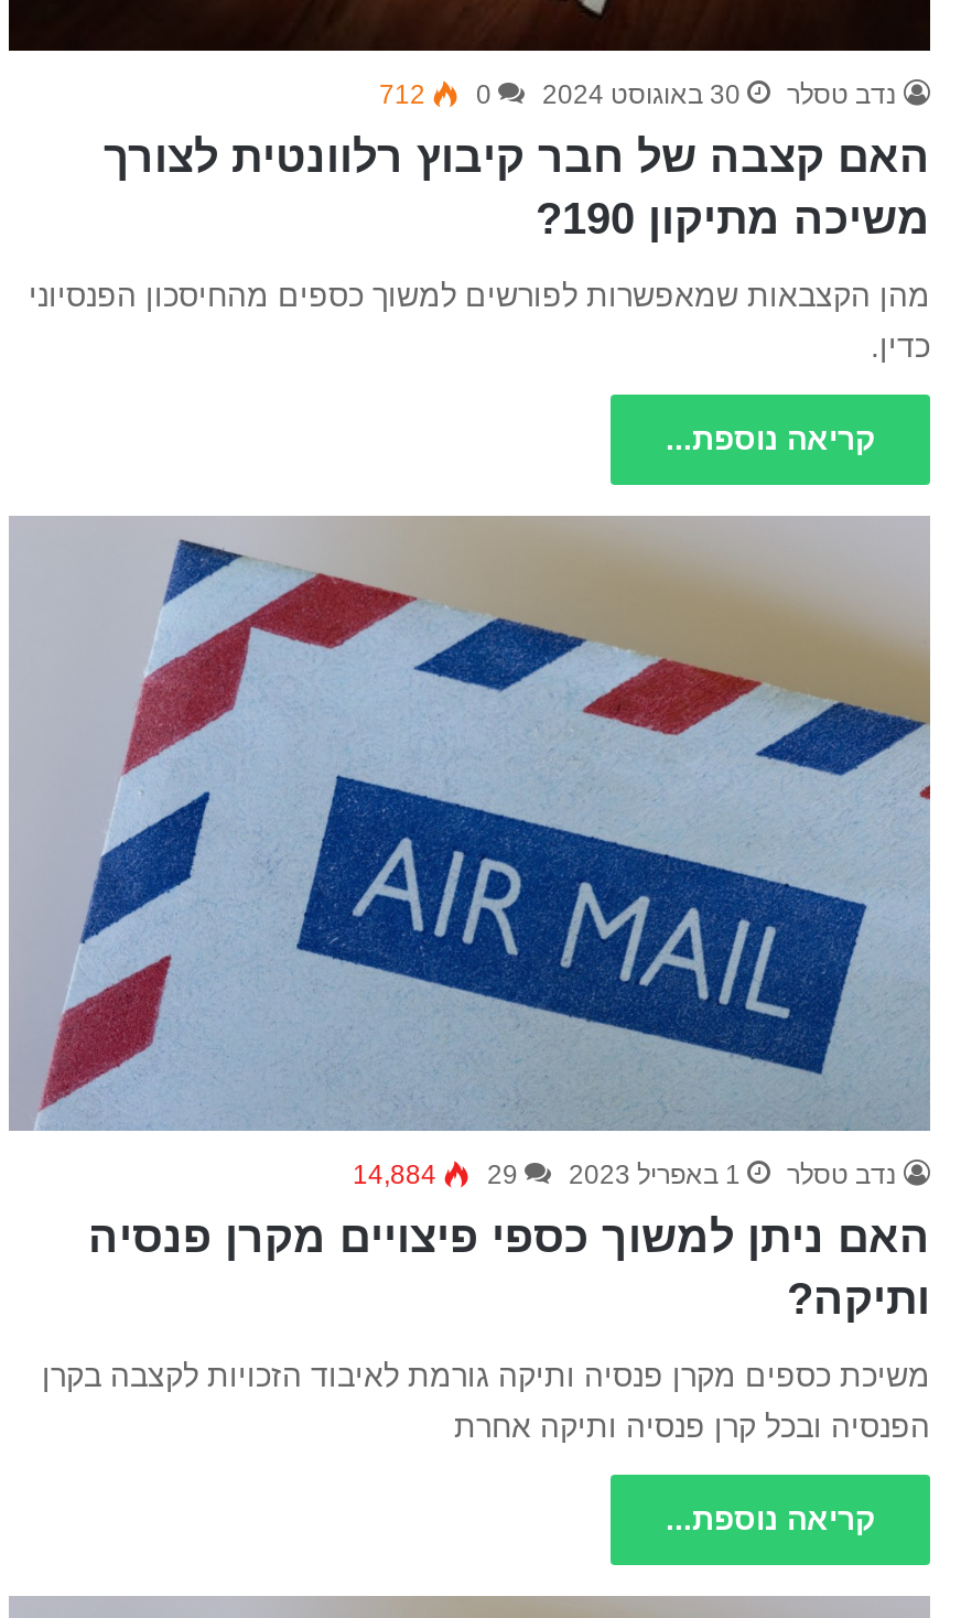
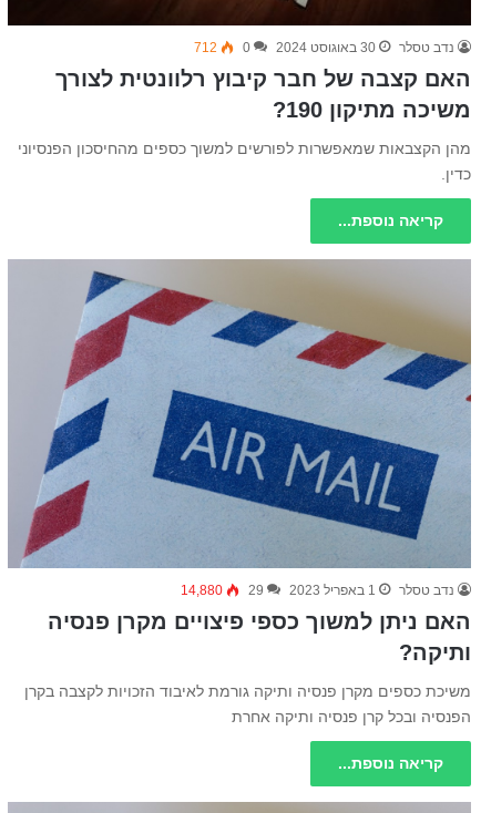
- 14,884 29
+ 14,880 29
